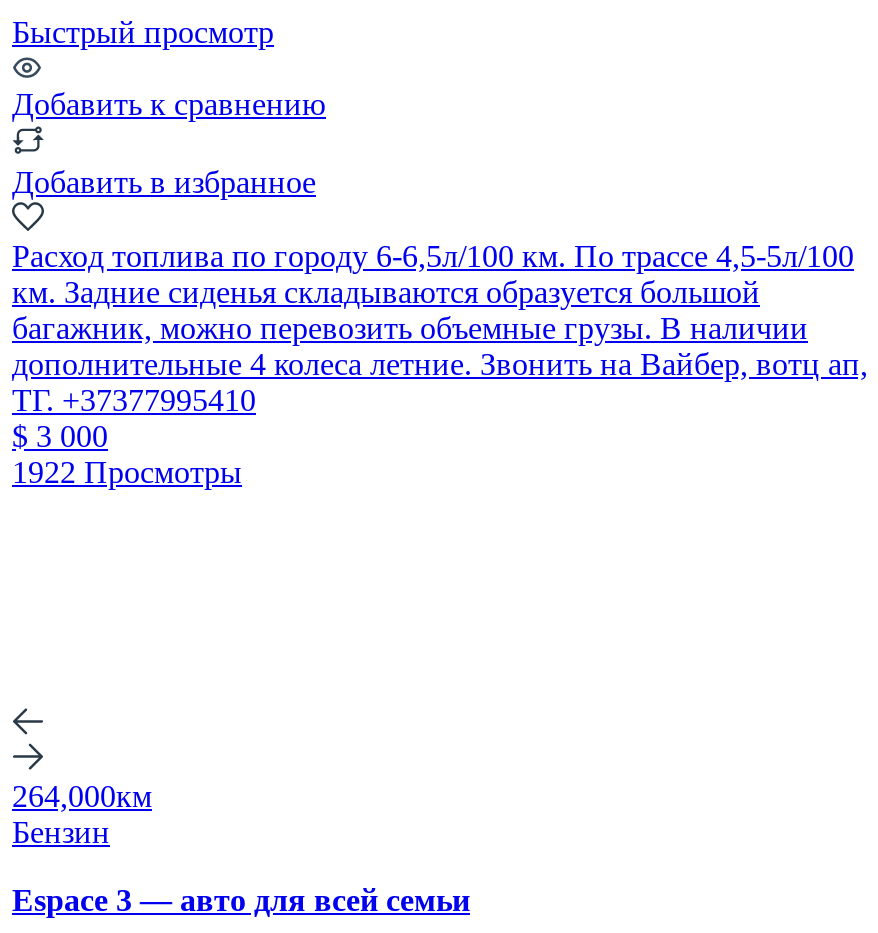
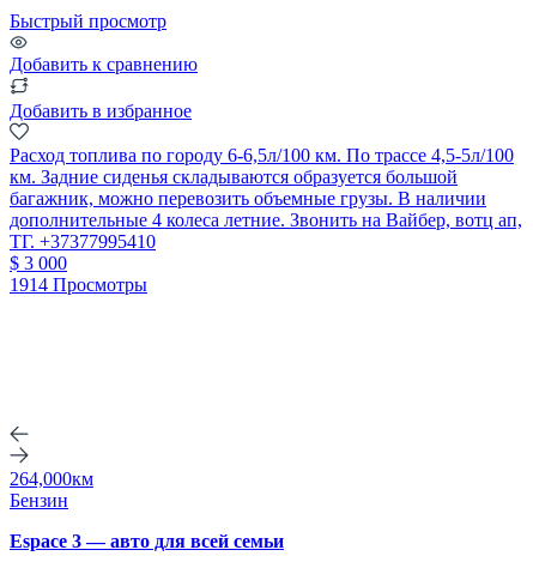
- 1922 Просмотры
+ 1914 Просмотры
